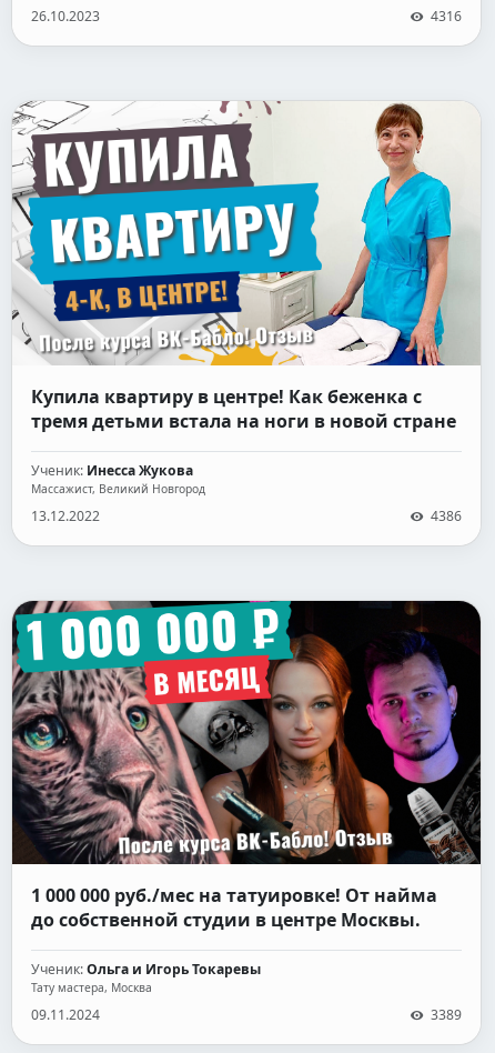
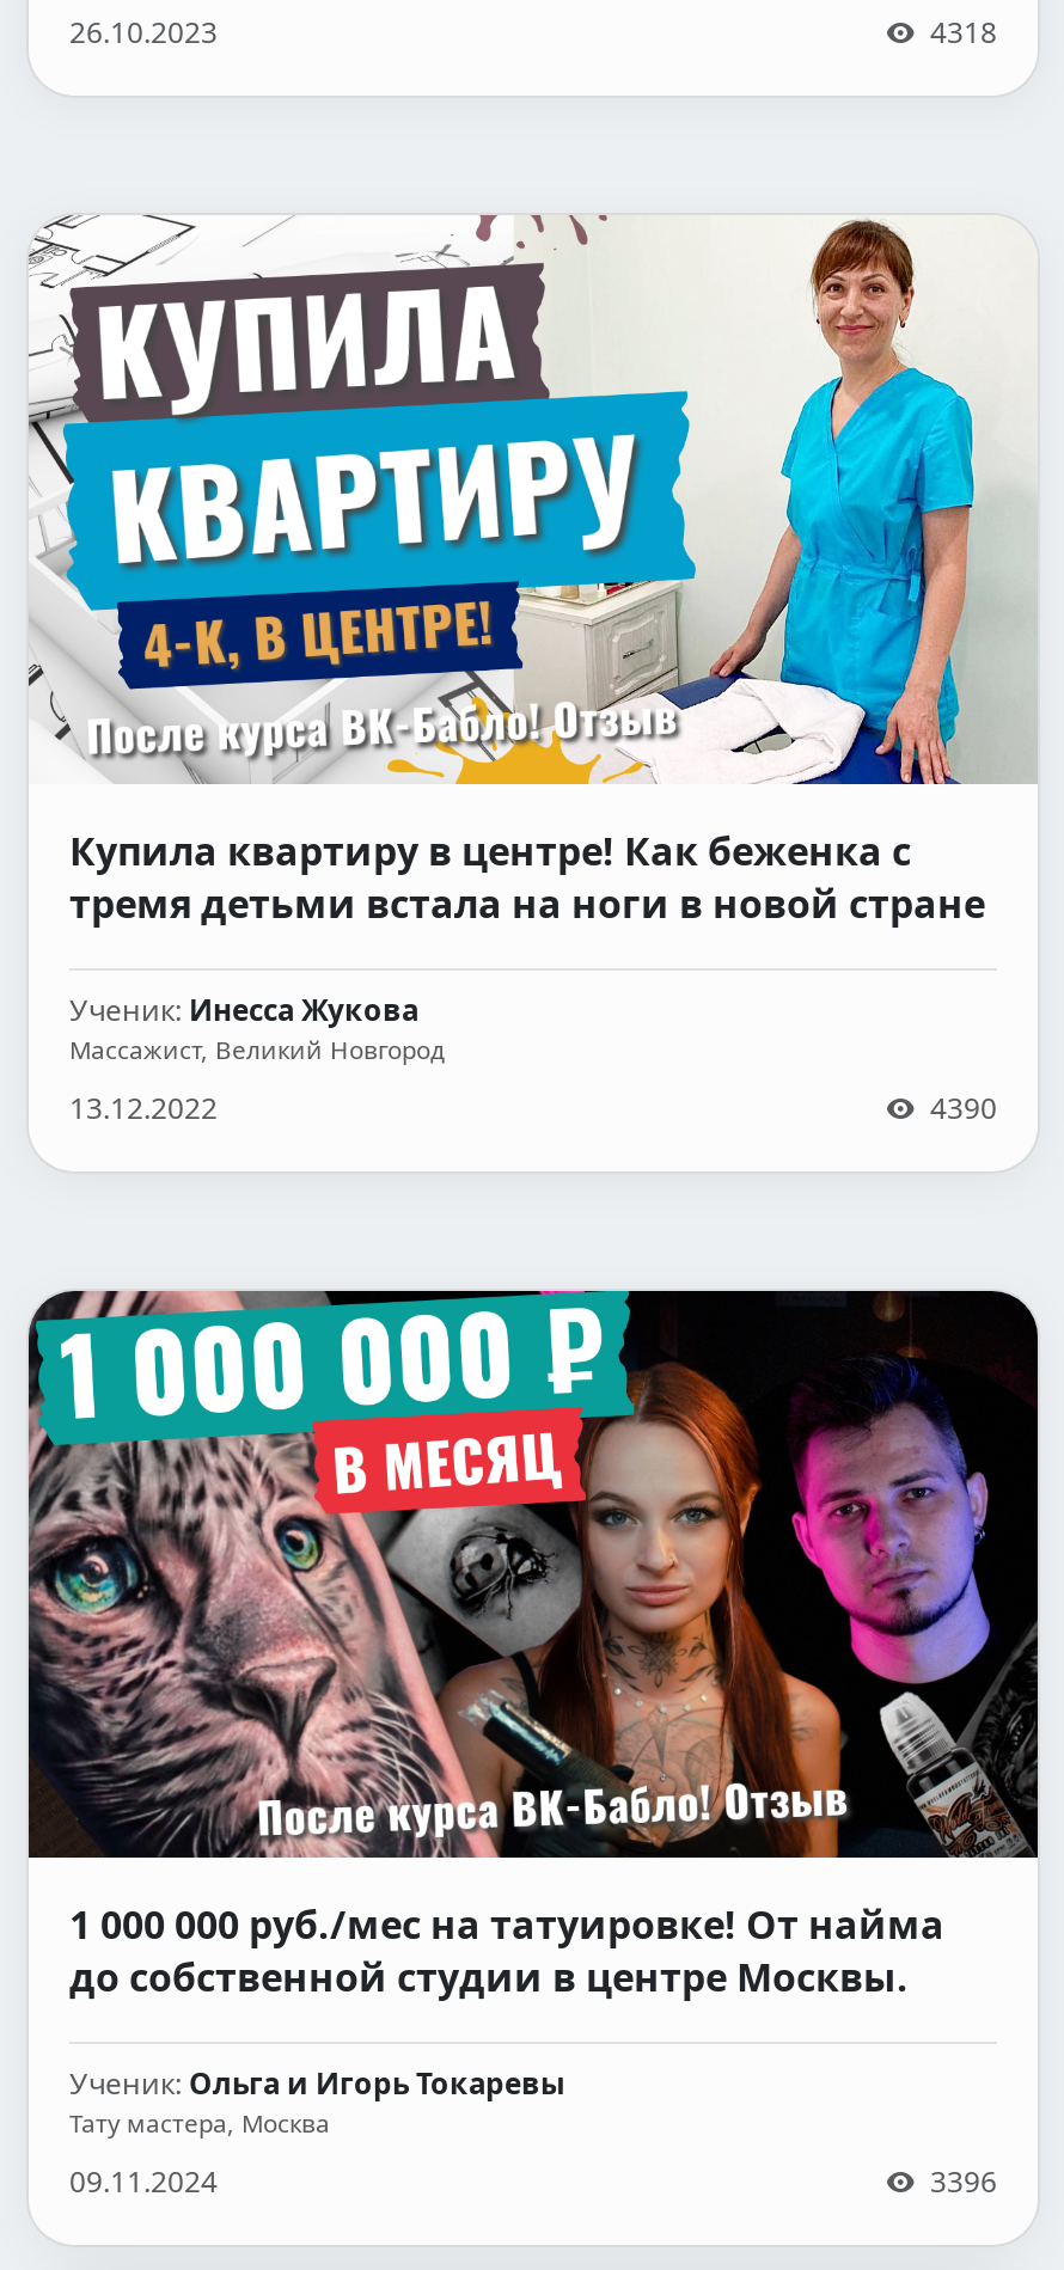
- 4316
+ 4318

- 4386
+ 4390

- 3389
+ 3396
